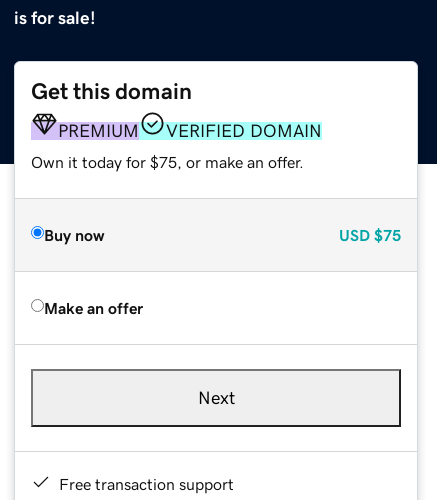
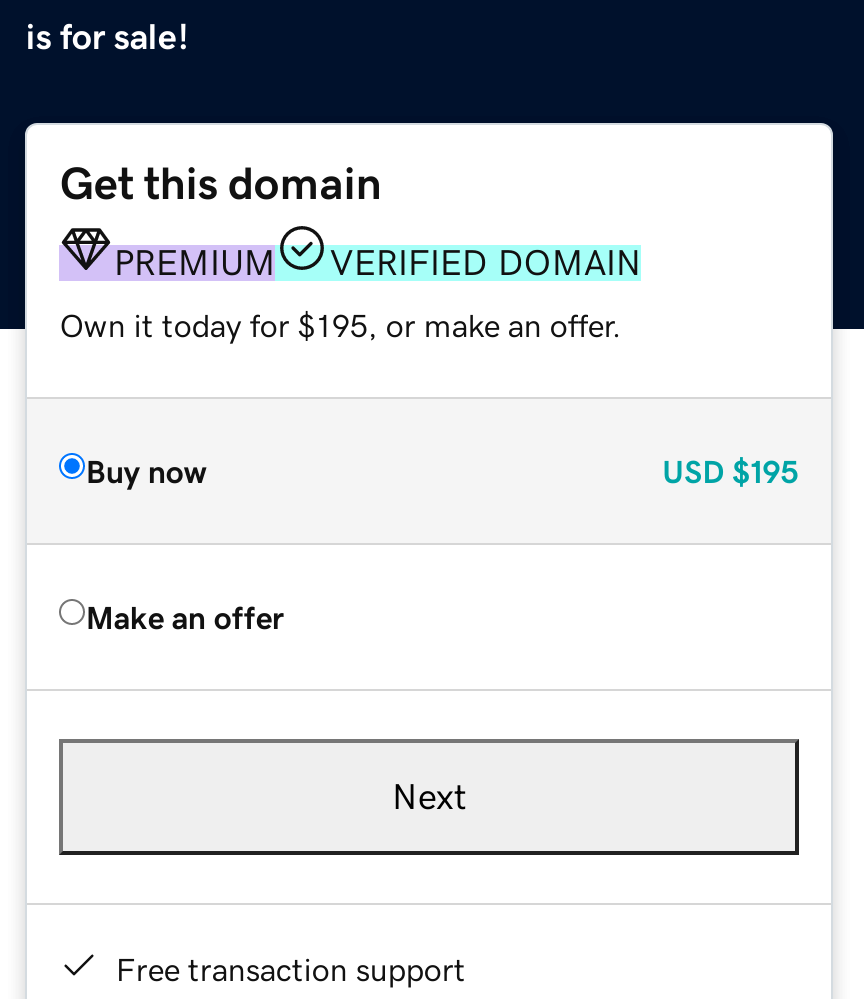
- Own it today for $75, or make an offer.
+ Own it today for $195, or make an offer.

- USD $75
+ USD $195
